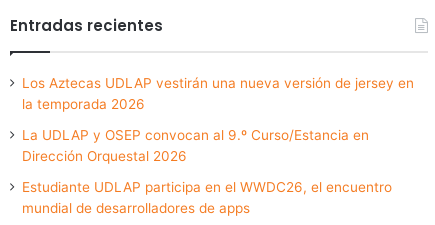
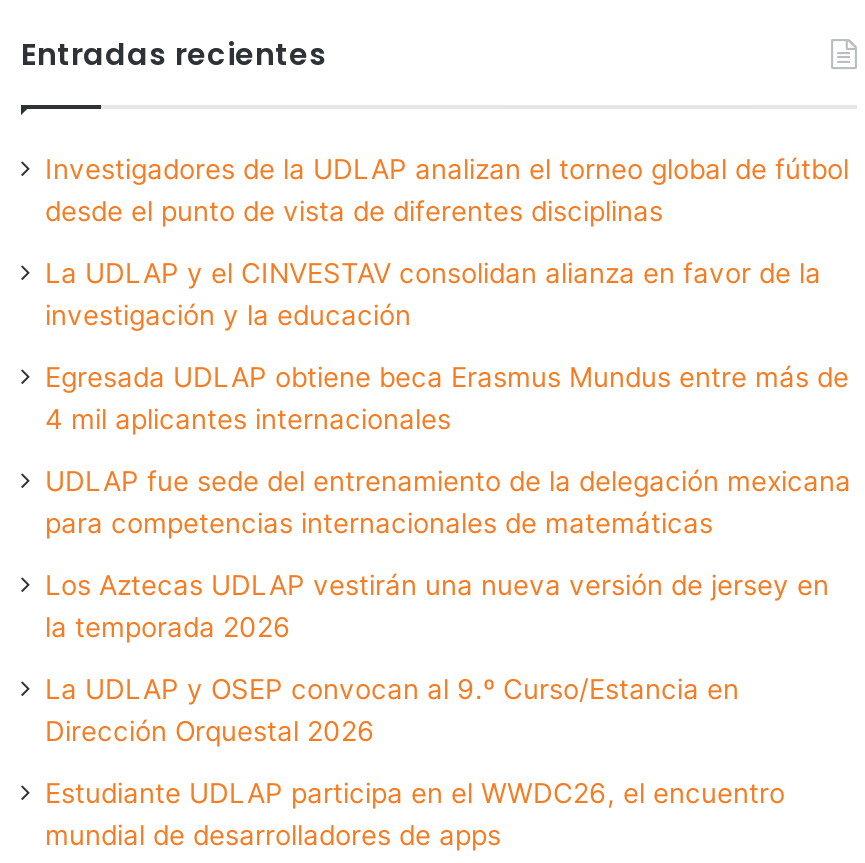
+ Investigadores de la UDLAP analizan el torneo global de fútbol
+ desde el punto de vista de diferentes disciplinas
+ La UDLAP y el CINVESTAV consolidan alianza en favor de la
+ investigación y la educación
+ Egresada UDLAP obtiene beca Erasmus Mundus entre más de
+ 4 mil aplicantes internacionales
+ UDLAP fue sede del entrenamiento de la delegación mexicana
+ para competencias internacionales de matemáticas
